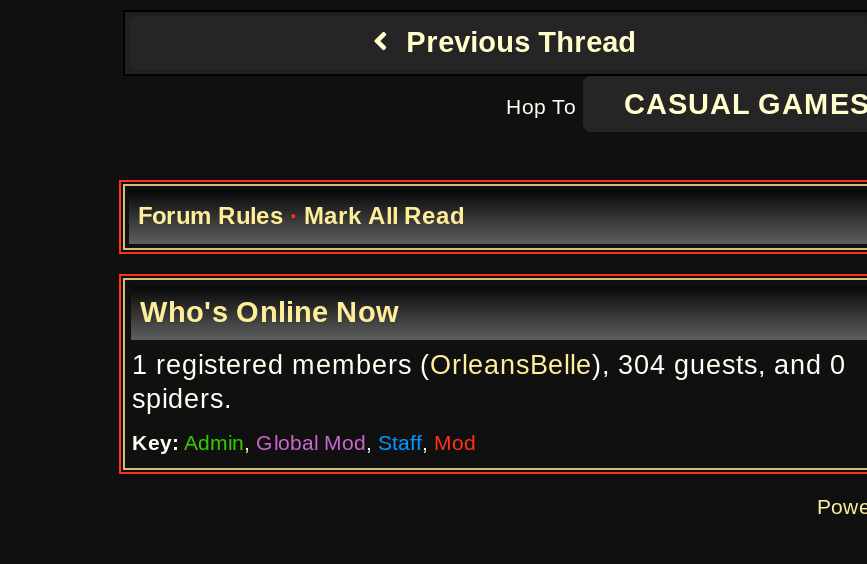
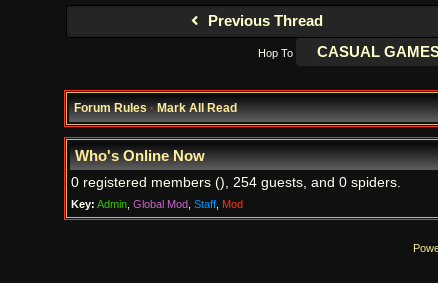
- 1 registered members (OrleansBelle), 304 guests, and 0
- spiders.
+ 0 registered members (), 254 guests, and 0 spiders.
